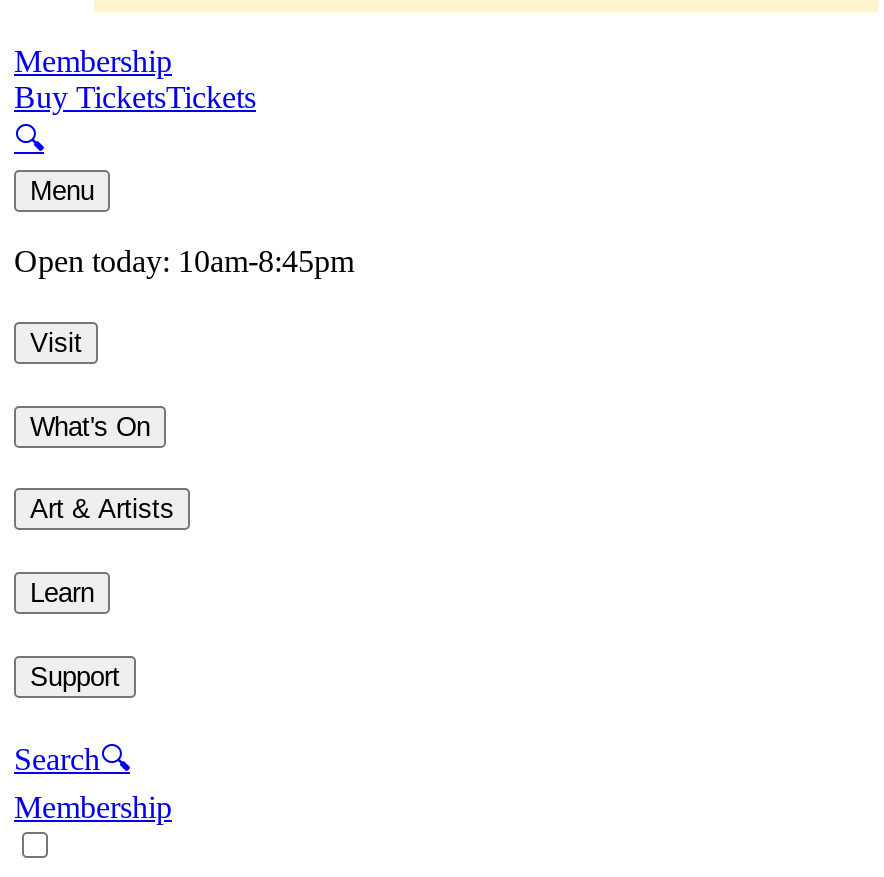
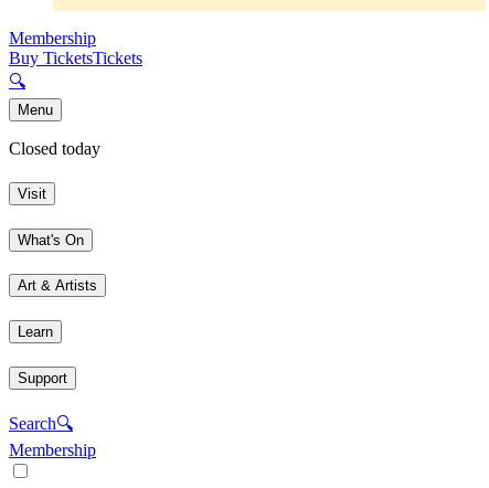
- Open today: 10am-8:45pm
+ Closed today
